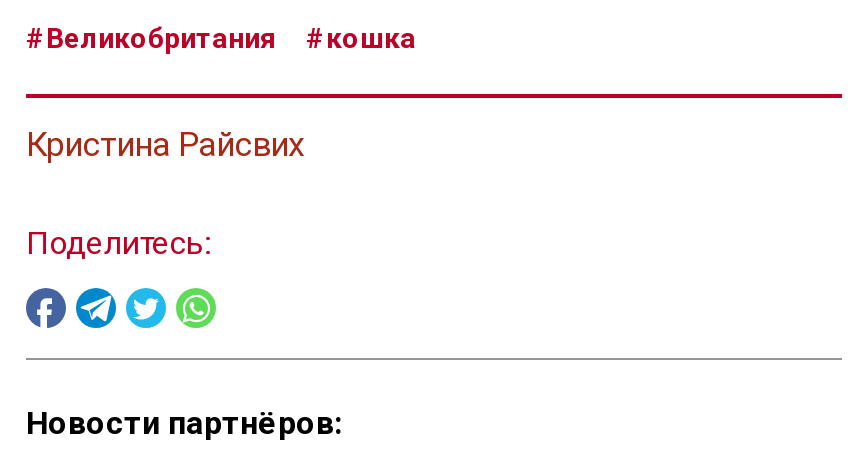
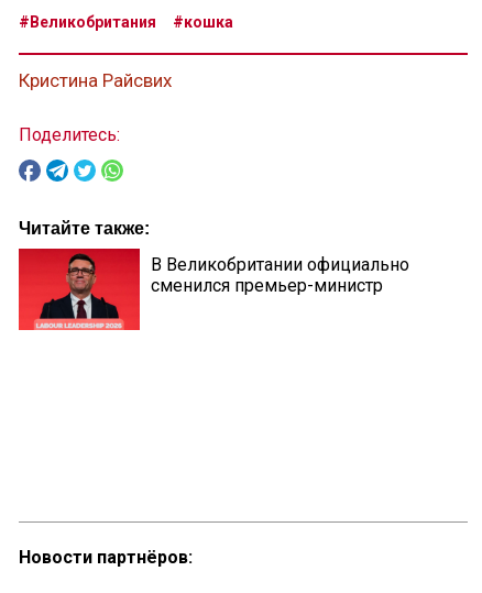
+ [image]
+ Читайте также:
+ В Великобритании официально
+ сменился премьер-министр
